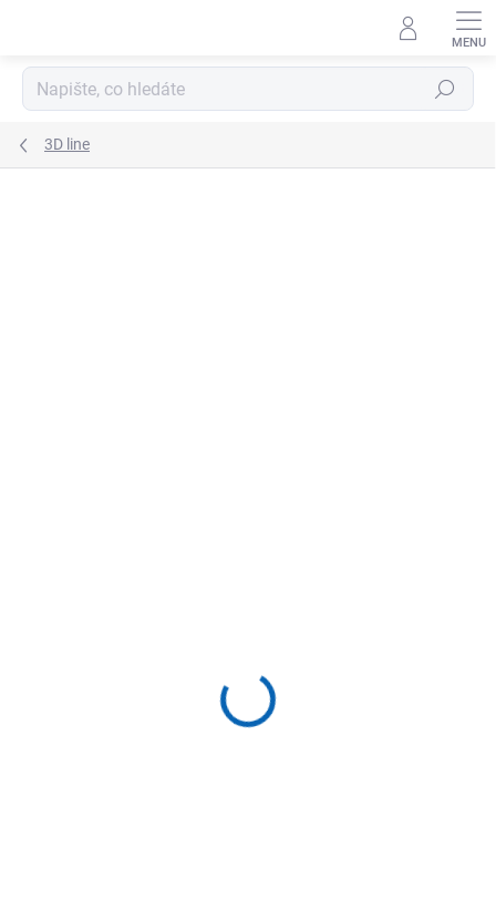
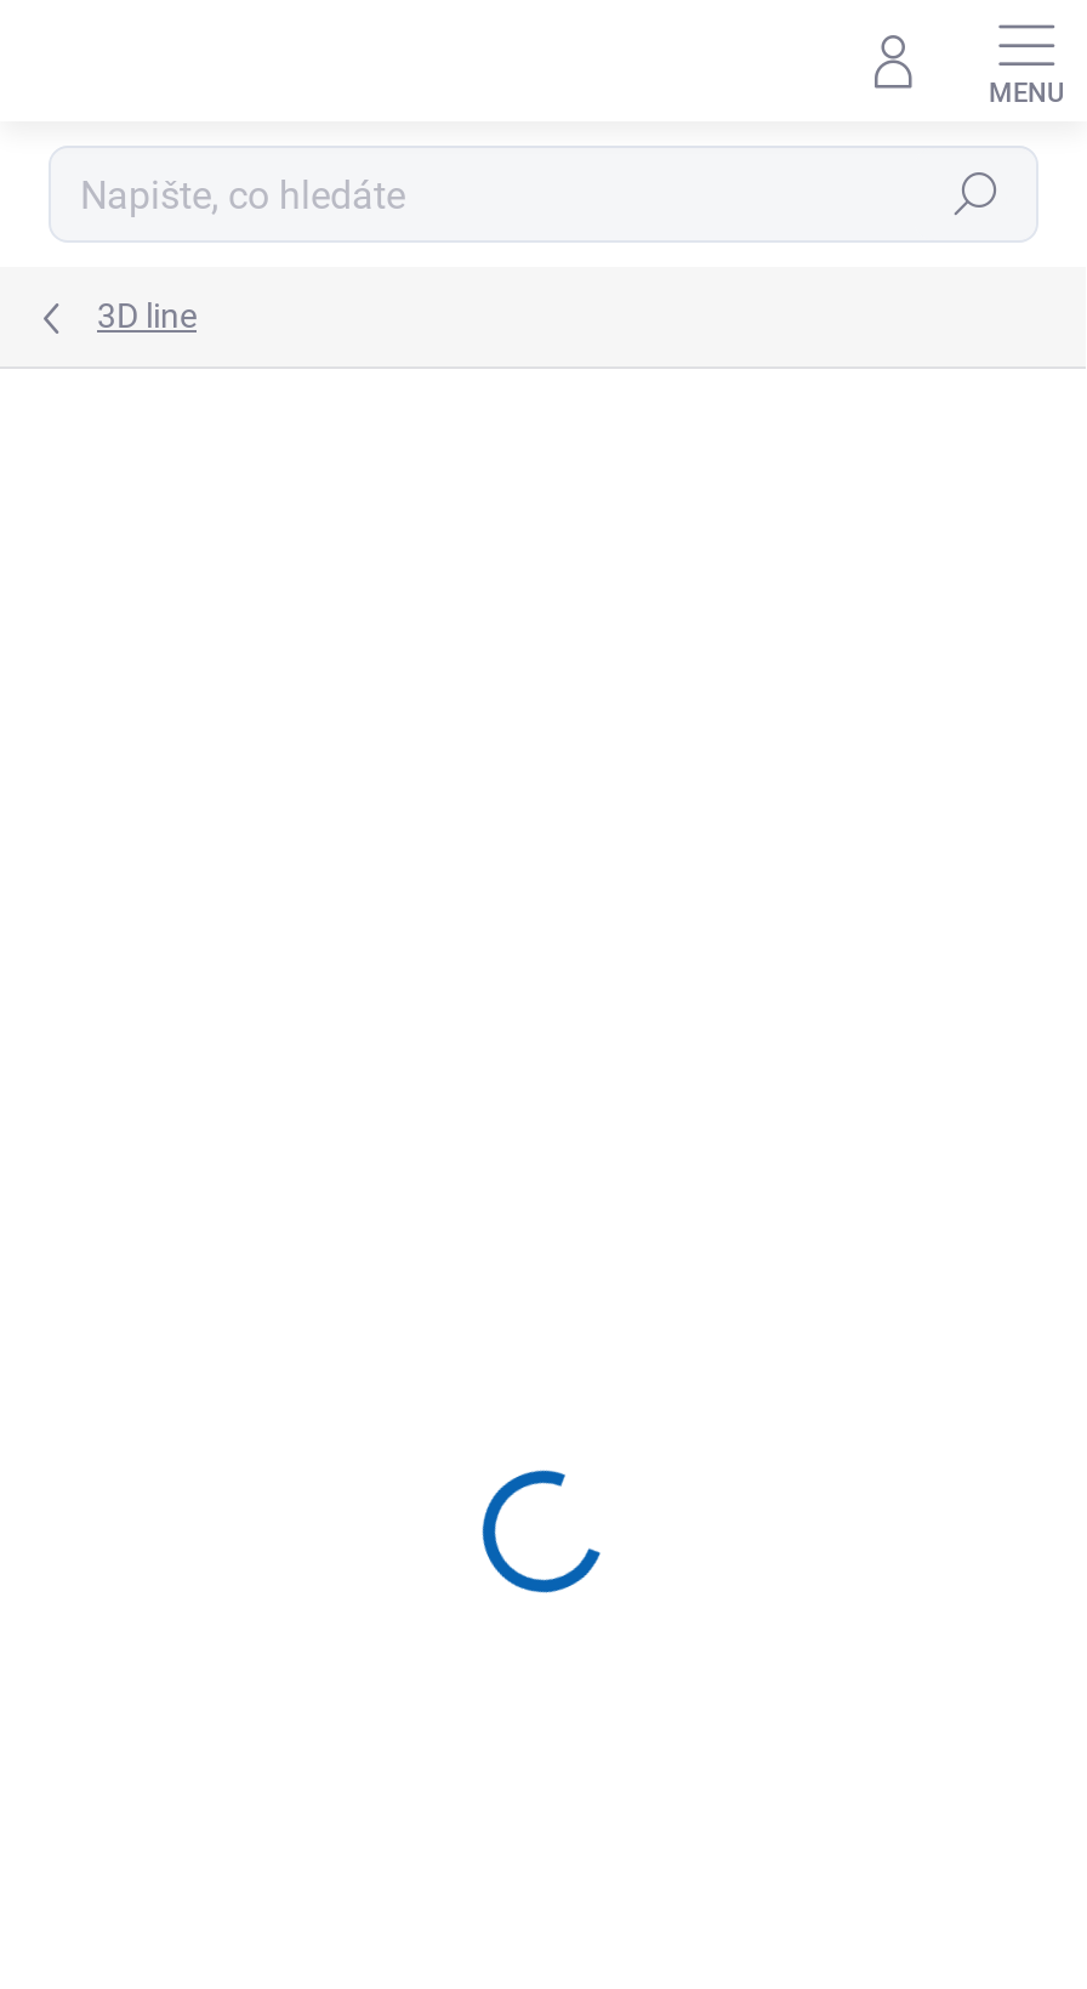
- [image]
+ [image]
